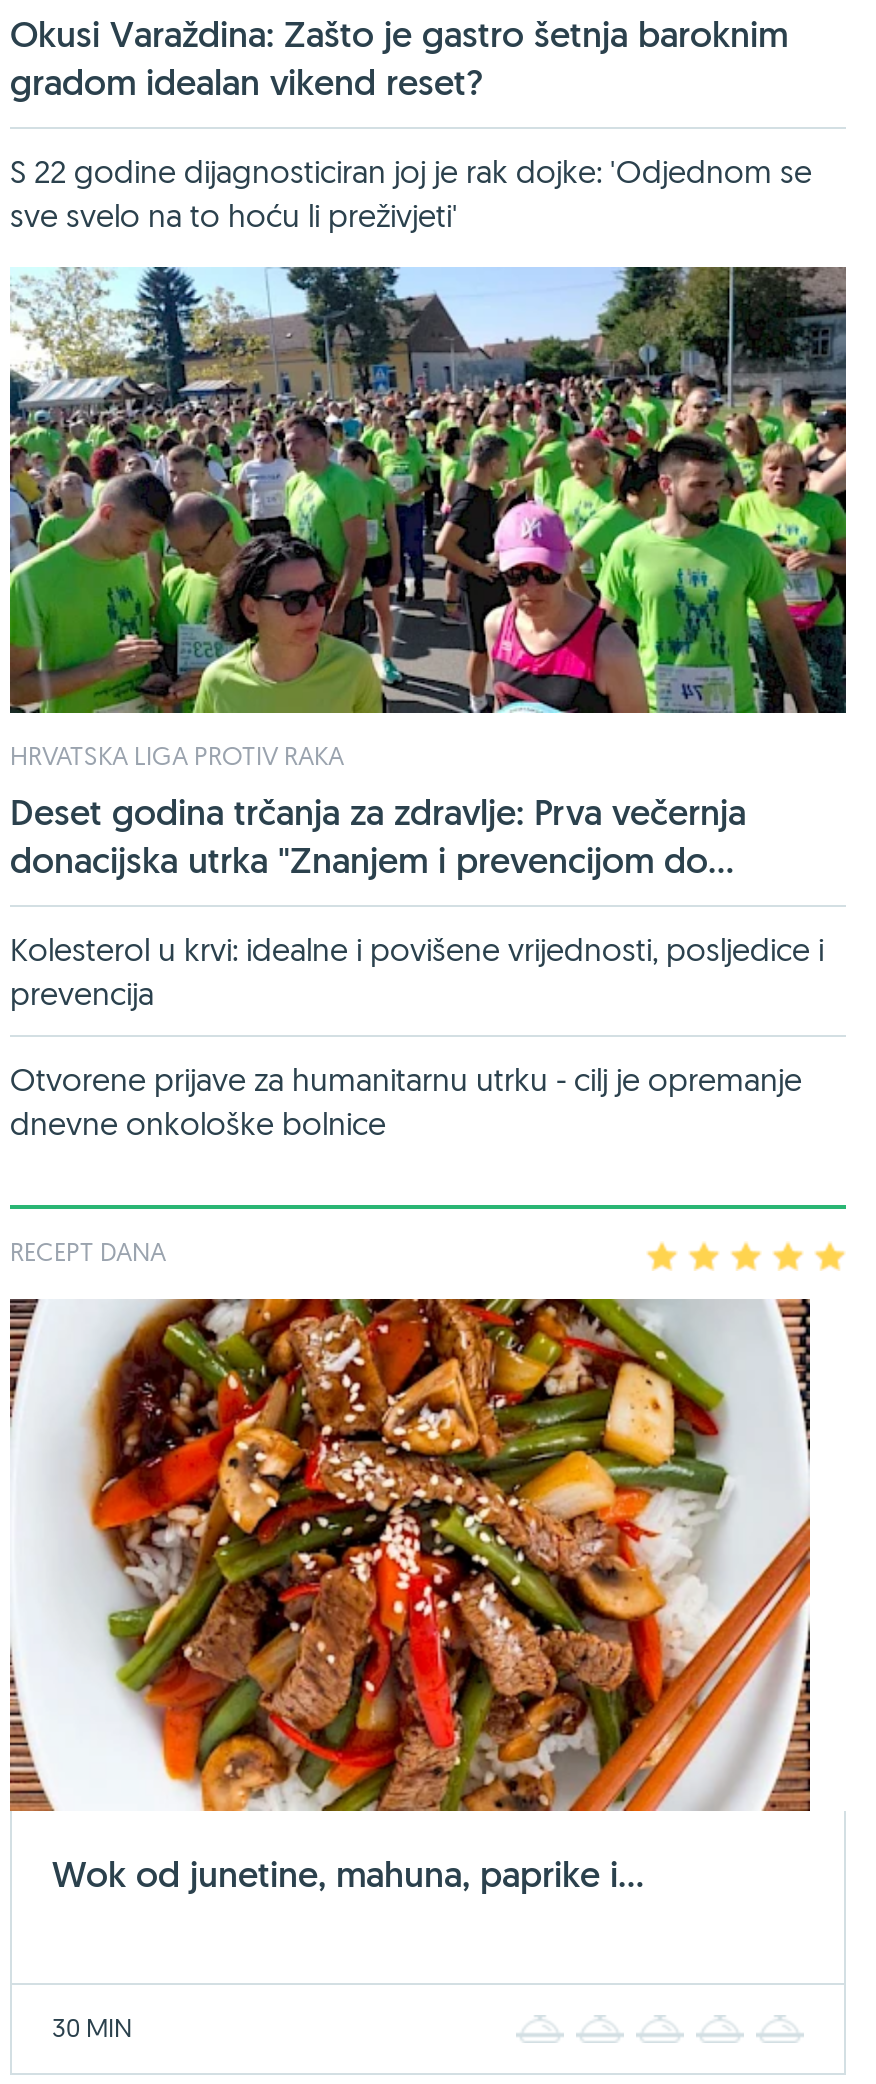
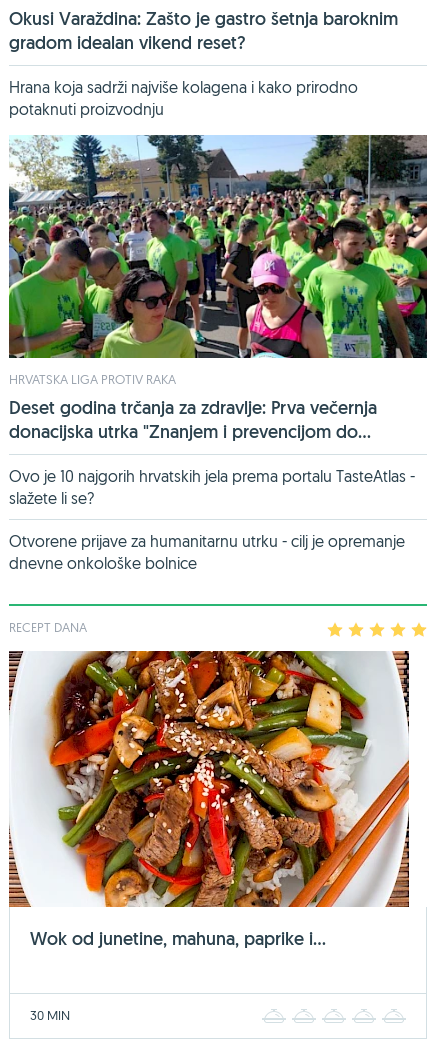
- S 22 godine dijagnosticiran joj je rak dojke: 'Odjednom se
- sve svelo na to hoću li preživjeti'
+ Hrana koja sadrži najviše kolagena i kako prirodno
+ potaknuti proizvodnju

- Kolesterol u krvi: idealne i povišene vrijednosti, posljedice i
- prevencija
+ Ovo je 10 najgorih hrvatskih jela prema portalu TasteAtlas -
+ slažete li se?
